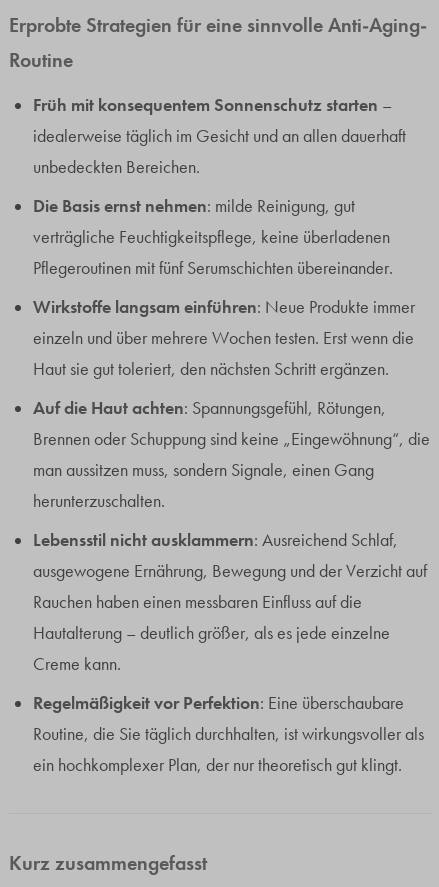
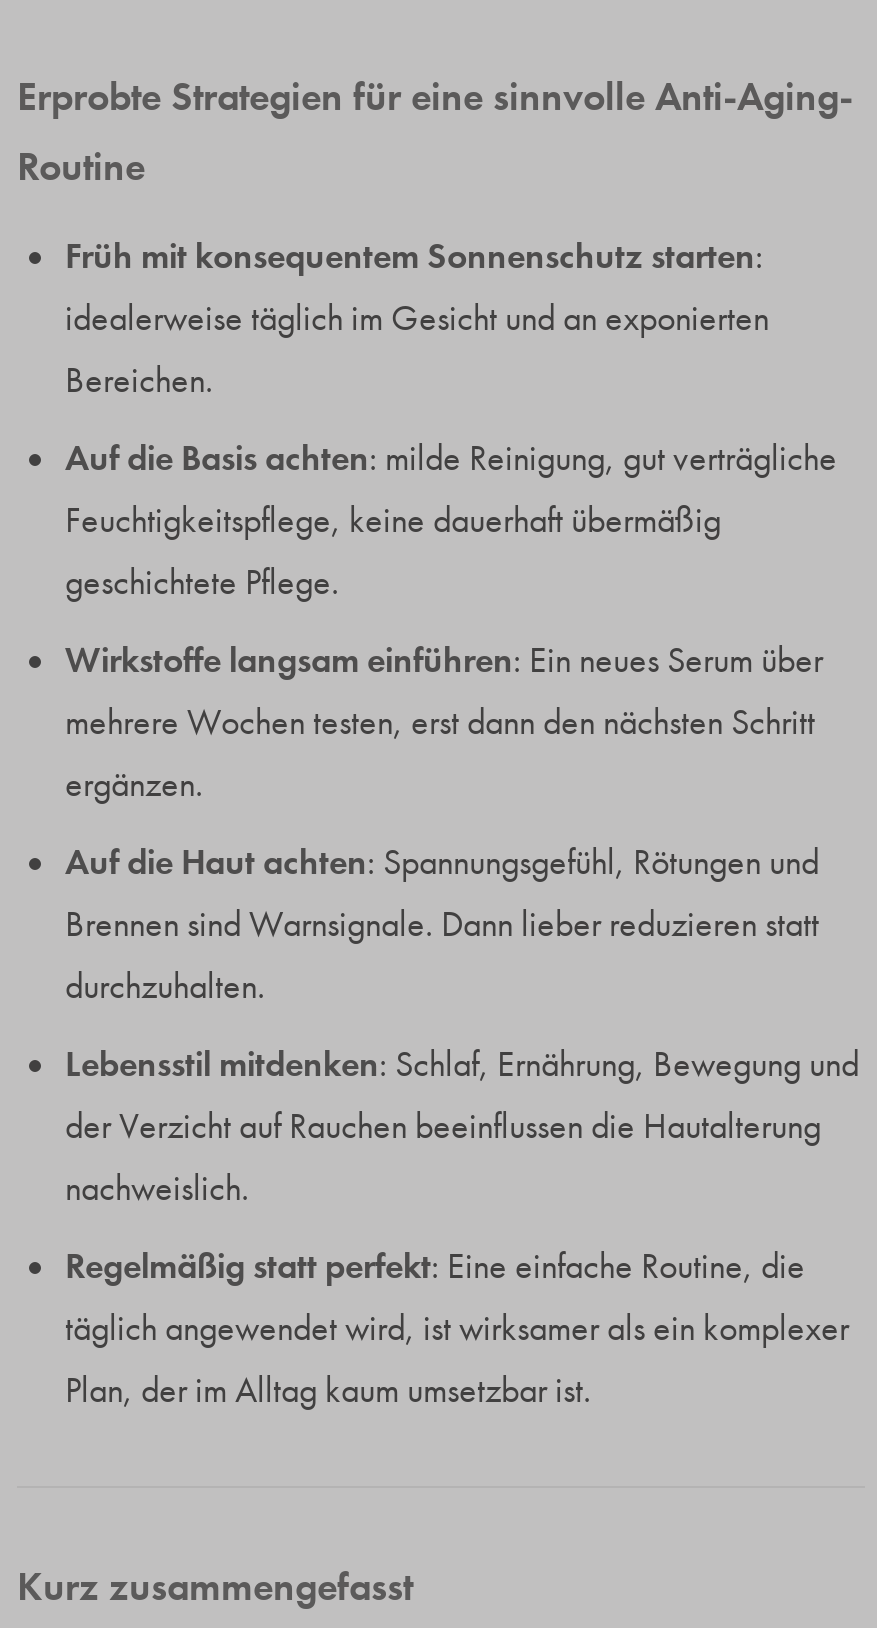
- Früh mit konsequentem Sonnenschutz starten –
- idealerweise täglich im Gesicht und an allen dauerhaft
- unbedeckten Bereichen.
+ Früh mit konsequentem Sonnenschutz starten:
+ idealerweise täglich im Gesicht und an exponierten
+ Bereichen.

- Die Basis ernst nehmen: milde Reinigung, gut
- verträgliche Feuchtigkeitspflege, keine überladenen
- Pflegeroutinen mit fünf Serumschichten übereinander.
+ Auf die Basis achten: milde Reinigung, gut verträgliche
+ Feuchtigkeitspflege, keine dauerhaft übermäßig
+ geschichtete Pflege.

- Wirkstoffe langsam einführen: Neue Produkte immer
- einzeln und über mehrere Wochen testen. Erst wenn die
- Haut sie gut toleriert, den nächsten Schritt ergänzen.
+ Wirkstoffe langsam einführen: Ein neues Serum über
+ mehrere Wochen testen, erst dann den nächsten Schritt
+ ergänzen.

- Auf die Haut achten: Spannungsgefühl, Rötungen,
- Brennen oder Schuppung sind keine „Eingewöhnung“, die
- man aussitzen muss, sondern Signale, einen Gang
- herunterzuschalten.
+ Auf die Haut achten: Spannungsgefühl, Rötungen und
+ Brennen sind Warnsignale. Dann lieber reduzieren statt
+ durchzuhalten.

- Lebensstil nicht ausklammern: Ausreichend Schlaf,
- ausgewogene Ernährung, Bewegung und der Verzicht auf
- Rauchen haben einen messbaren Einfluss auf die
- Hautalterung – deutlich größer, als es jede einzelne
- Creme kann.
+ Lebensstil mitdenken: Schlaf, Ernährung, Bewegung und
+ der Verzicht auf Rauchen beeinflussen die Hautalterung
+ nachweislich.

- Regelmäßigkeit vor Perfektion: Eine überschaubare
- Routine, die Sie täglich durchhalten, ist wirkungsvoller als
- ein hochkomplexer Plan, der nur theoretisch gut klingt.
+ Regelmäßig statt perfekt: Eine einfache Routine, die
+ täglich angewendet wird, ist wirksamer als ein komplexer
+ Plan, der im Alltag kaum umsetzbar ist.
